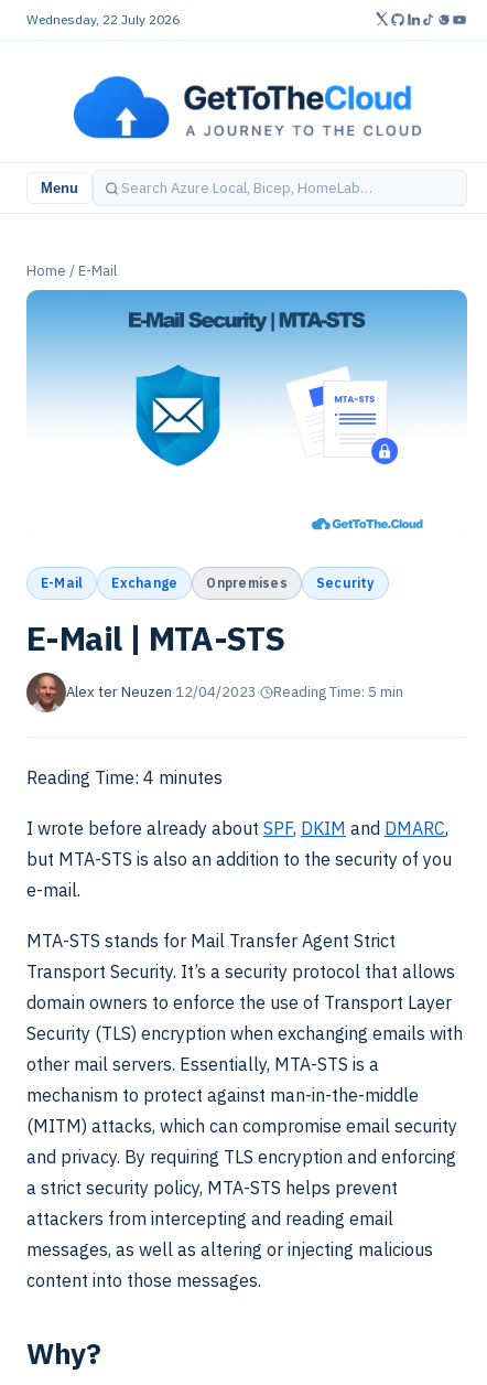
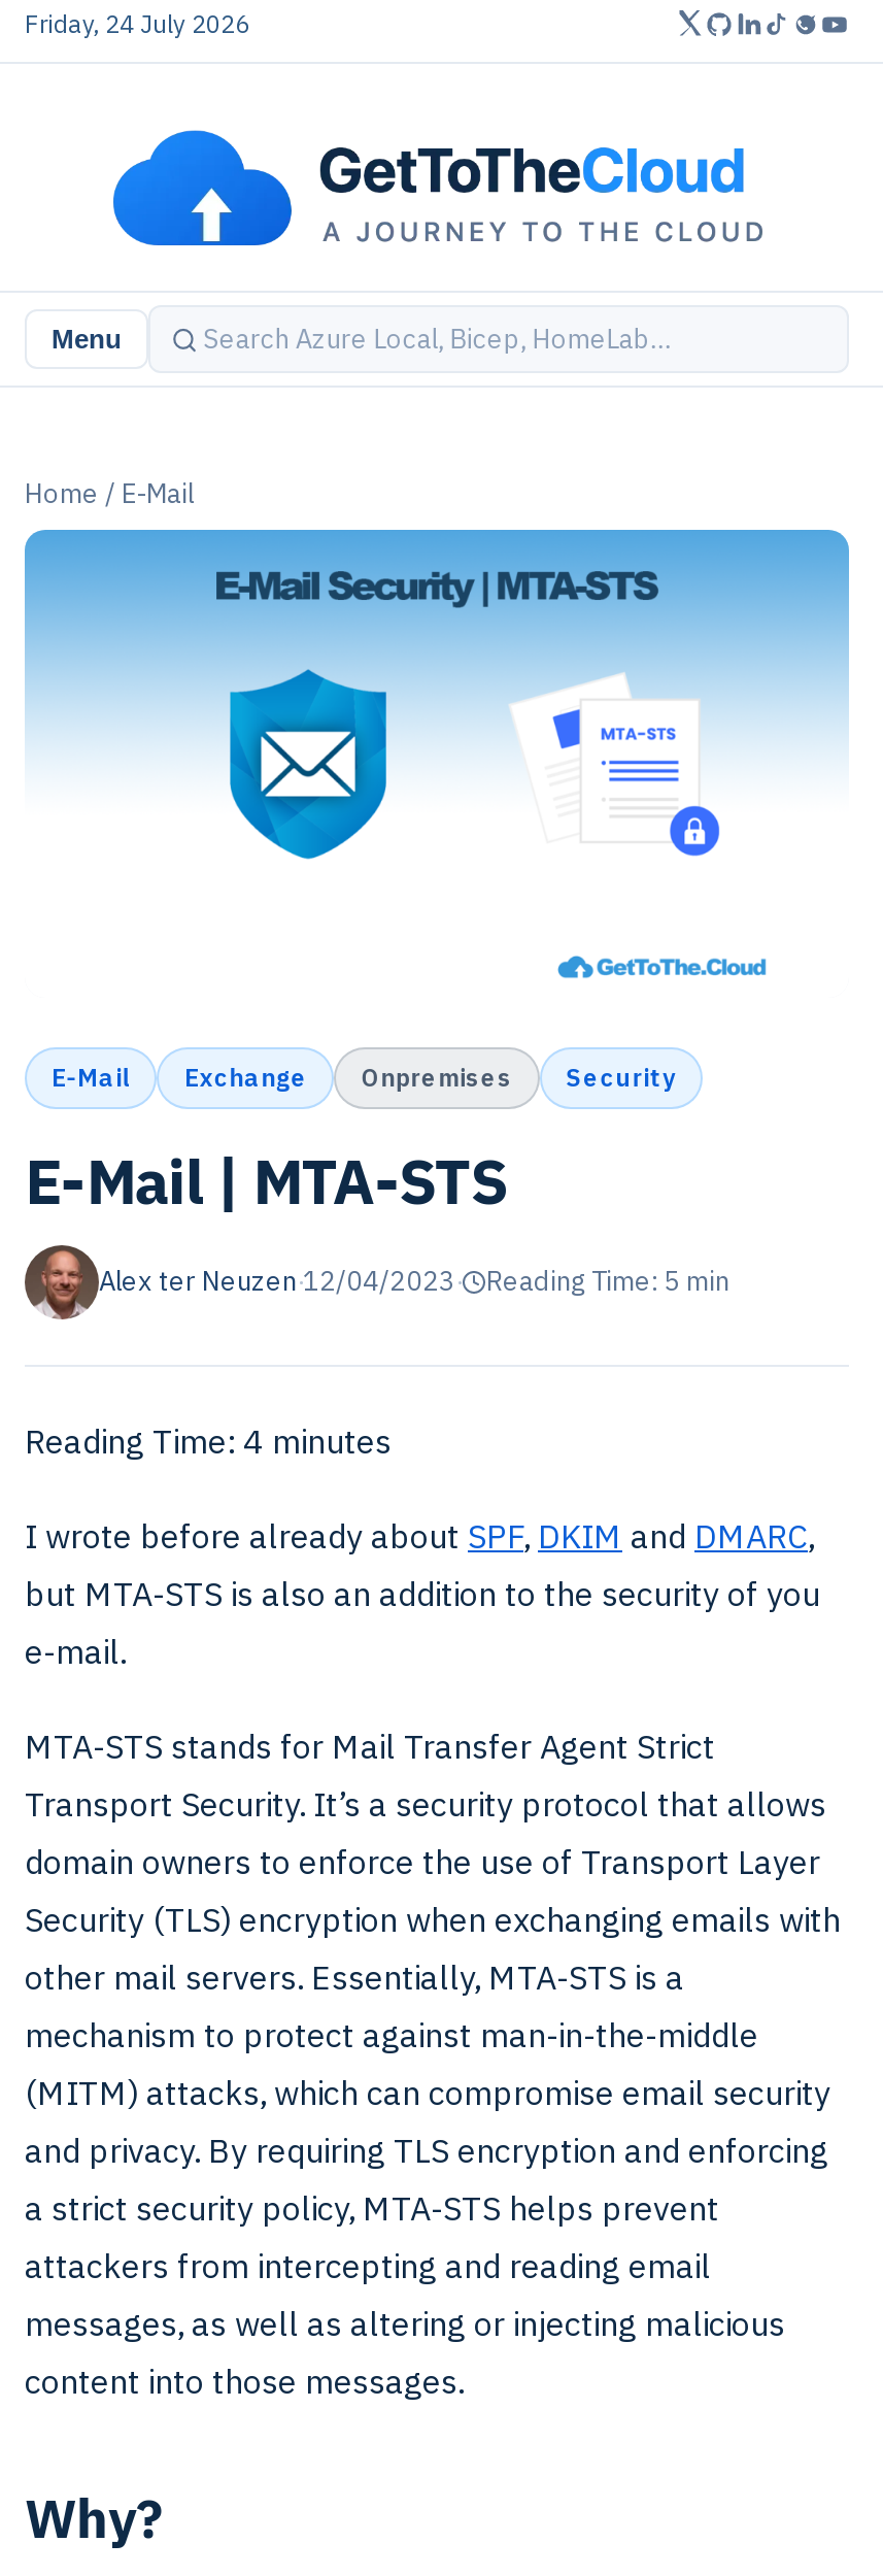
- Wednesday, 22 July 2026
+ Friday, 24 July 2026
